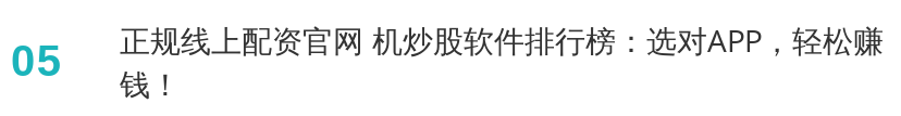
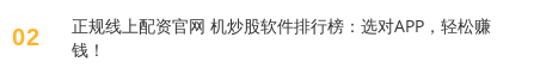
- 05 正规线上配资官网 机炒股软件排行榜：选对APP，轻松赚 钱！
+ 02 正规线上配资官网 机炒股软件排行榜：选对APP，轻松赚 钱！
